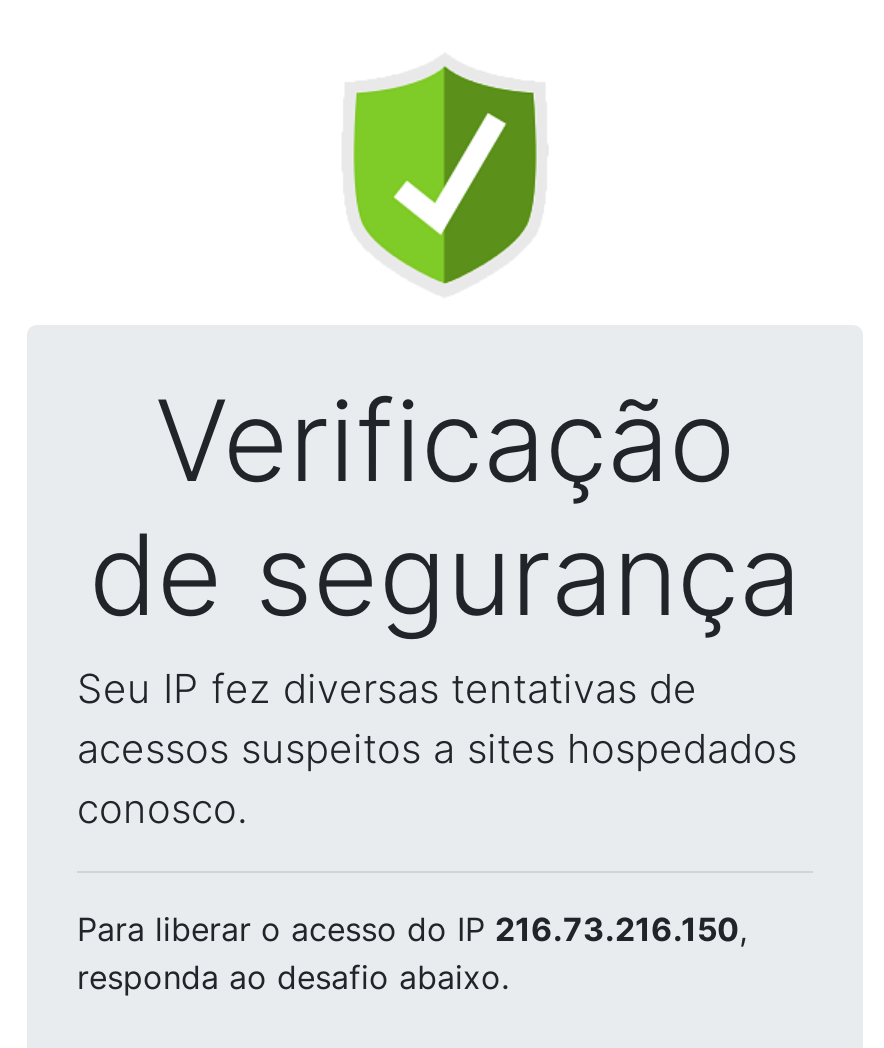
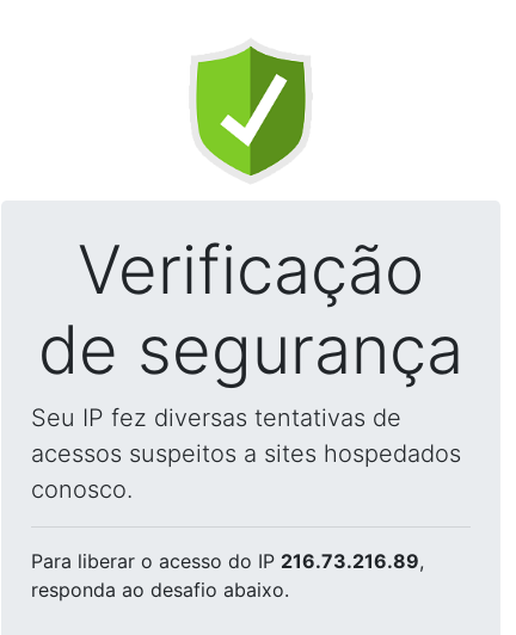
- Para liberar o acesso do IP 216.73.216.150,
+ Para liberar o acesso do IP 216.73.216.89,
